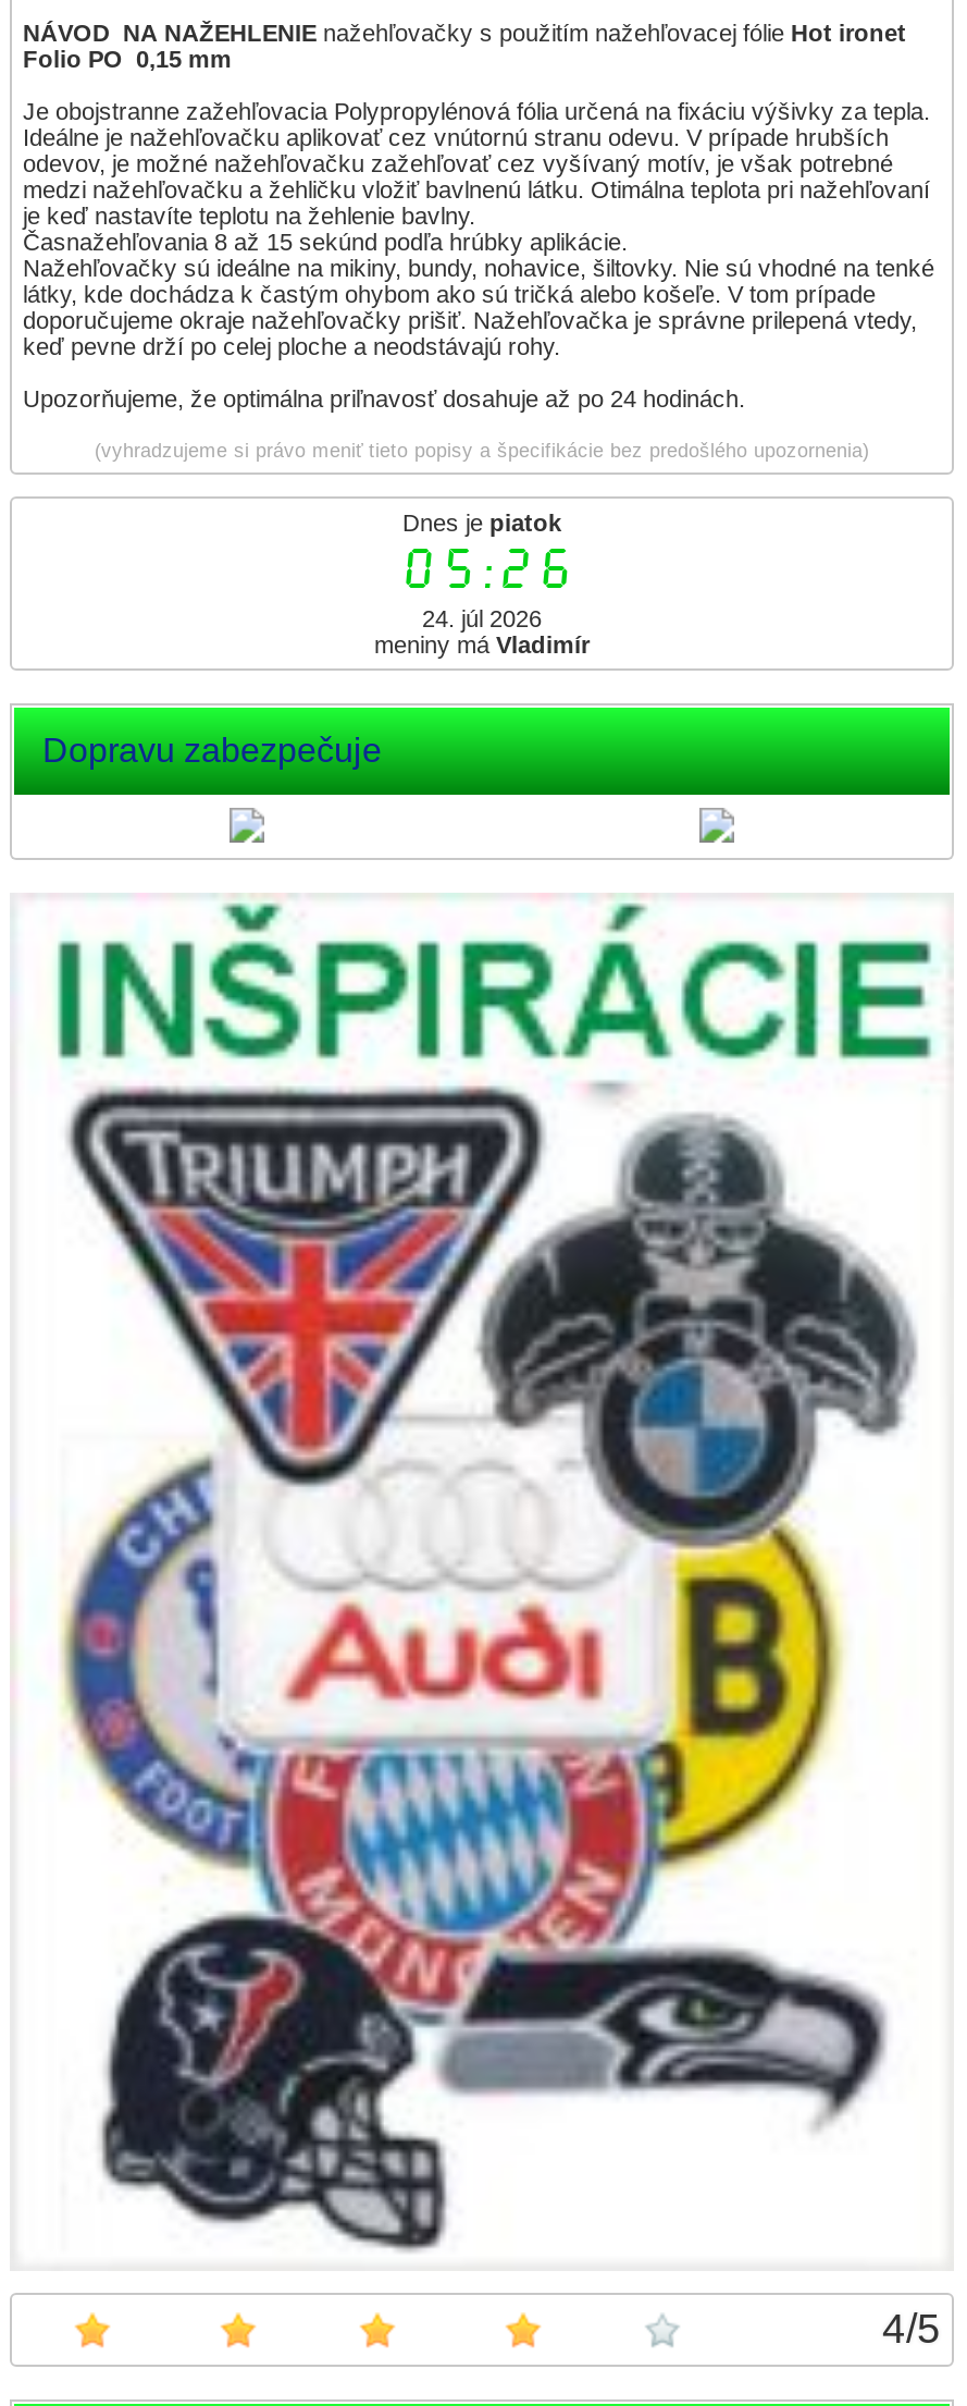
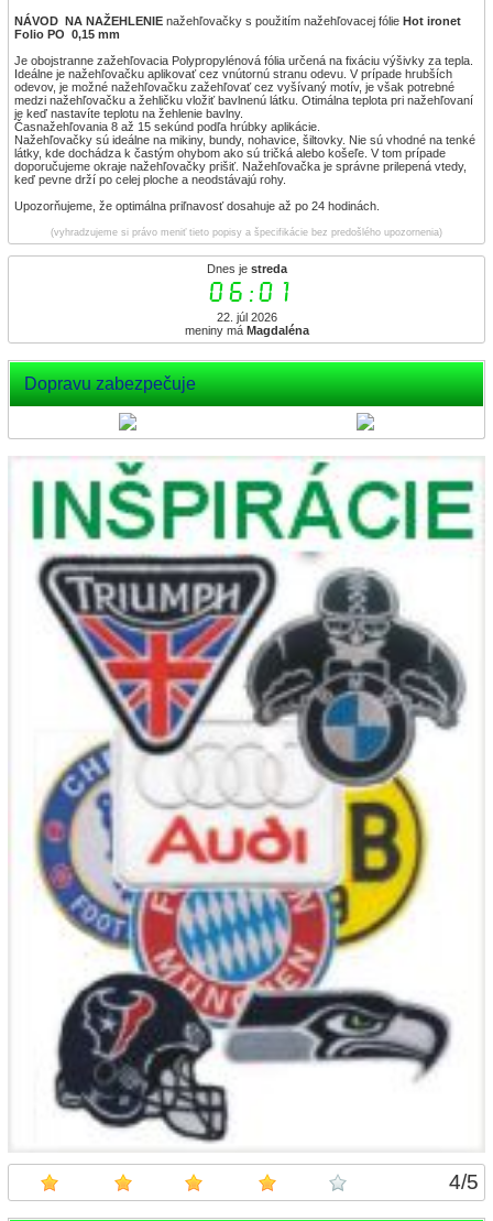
- Dnes je piatok
+ Dnes je streda

- 05:26
+ 06:01

- 24. júl 2026
+ 22. júl 2026

- meniny má Vladimír
+ meniny má Magdaléna
